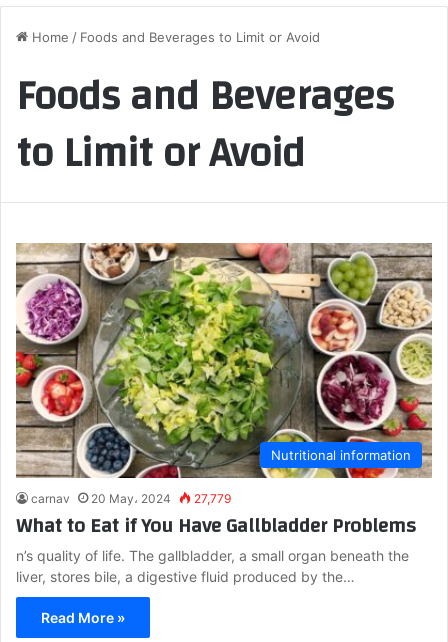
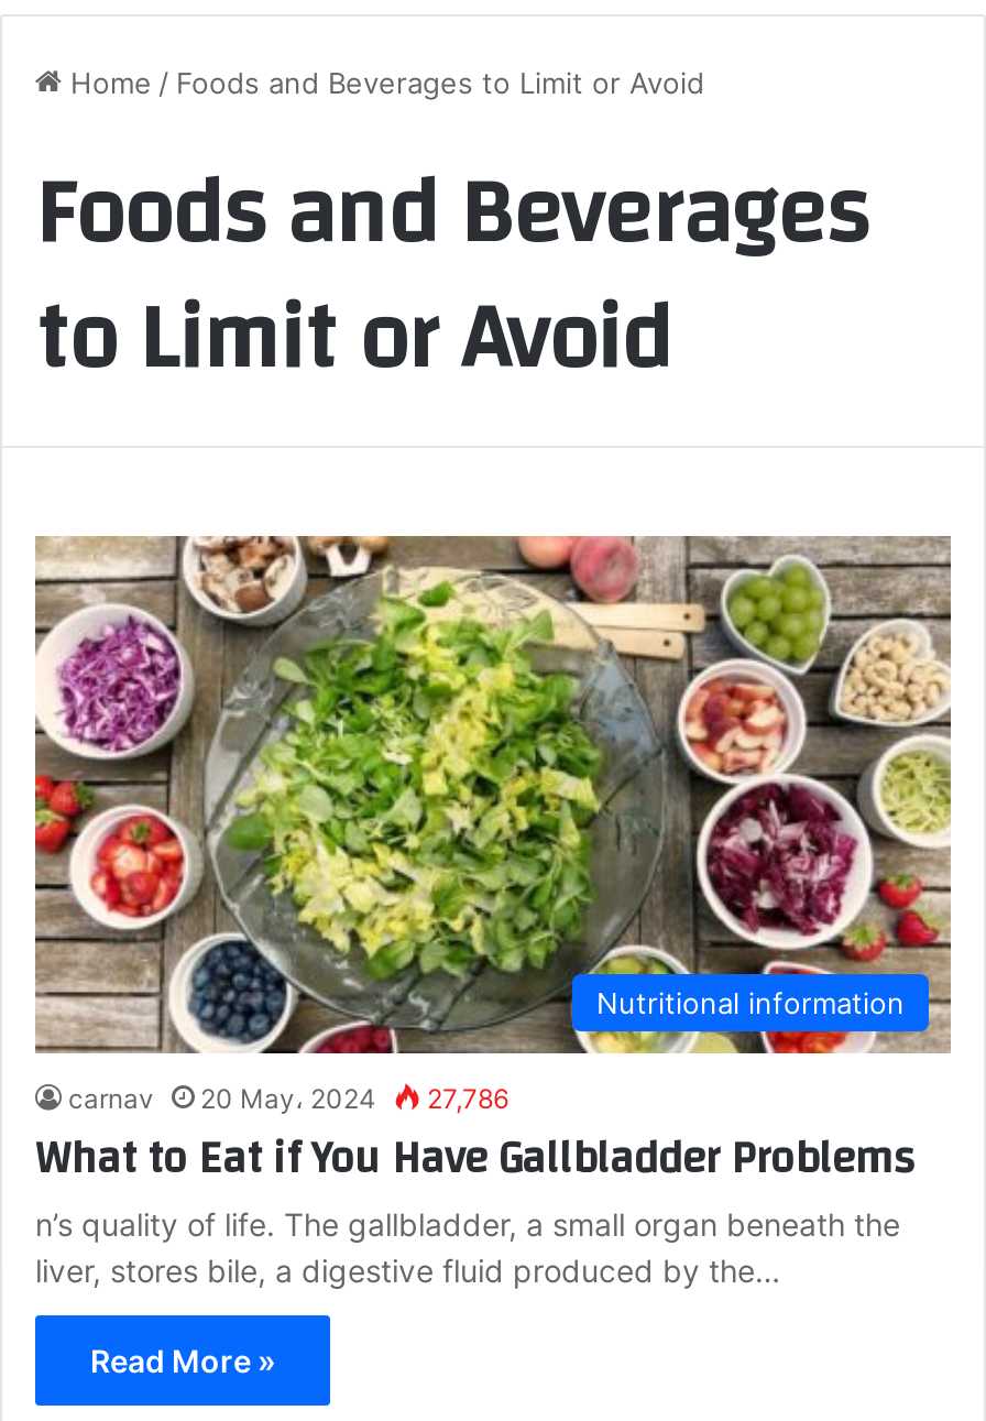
- carnav 20 May، 2024 27,779
+ carnav 20 May، 2024 27,786
